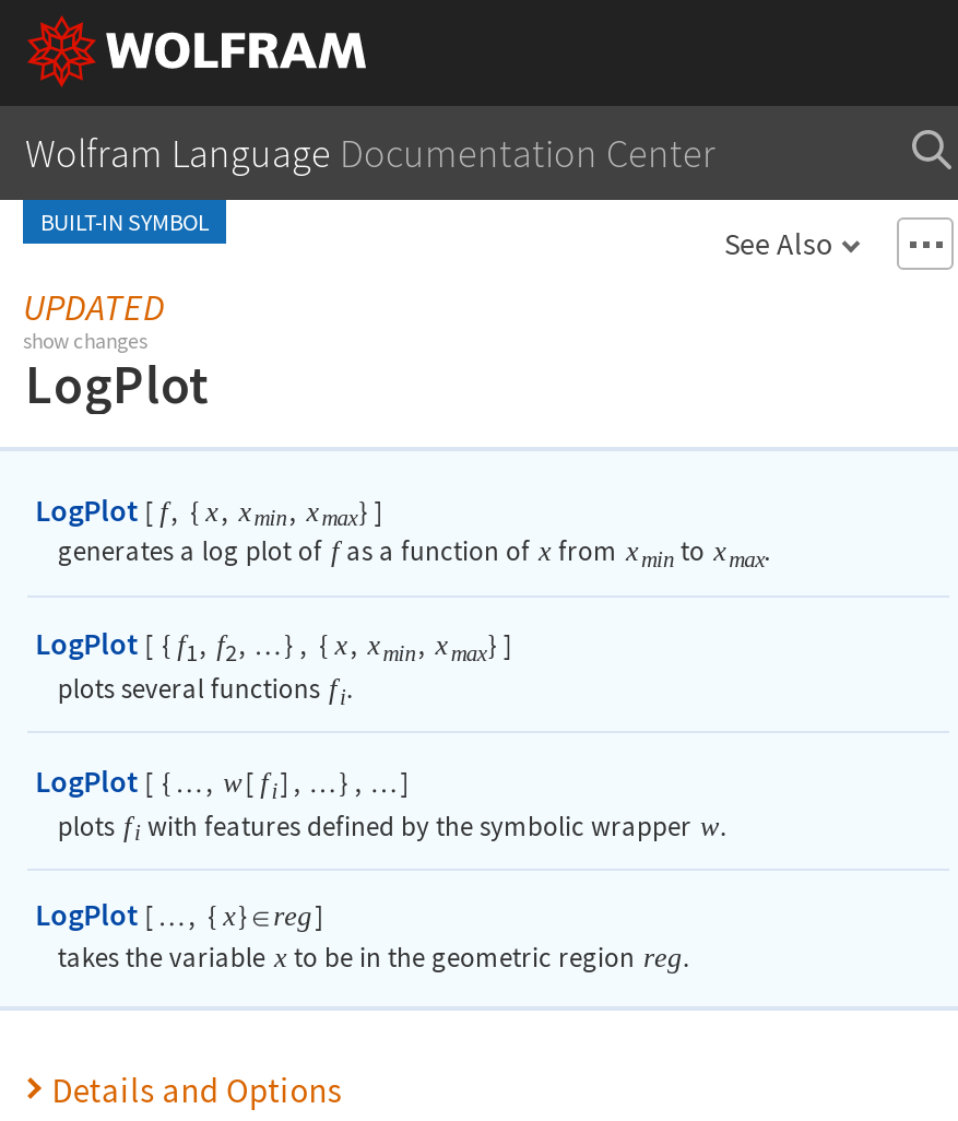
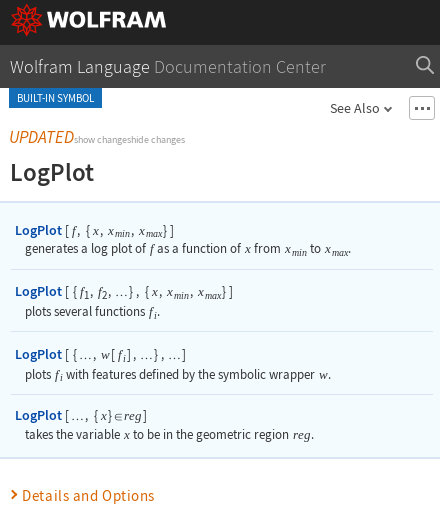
- UPDATED
- show changes
+ UPDATEDshow changeshide changes
